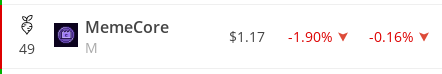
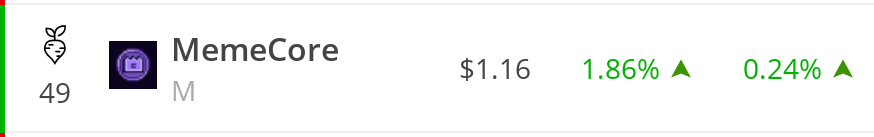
- $1.17
+ $1.16

- -1.90%
+ 1.86%

- -0.16%
+ 0.24%
